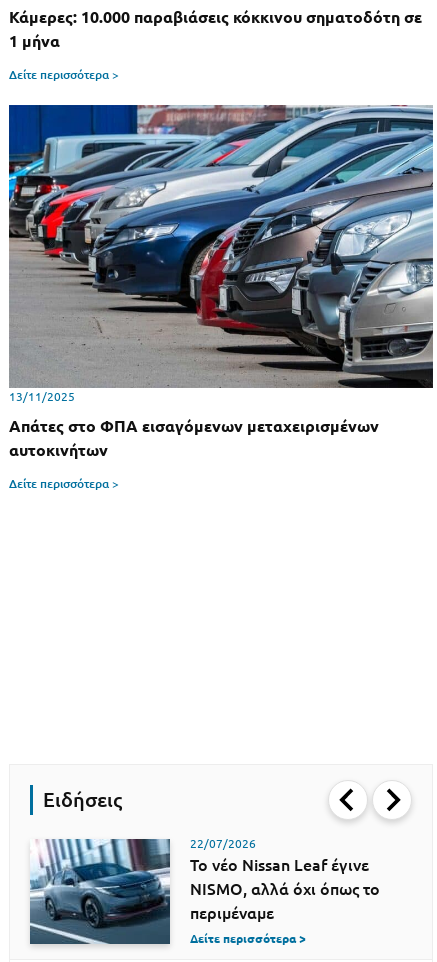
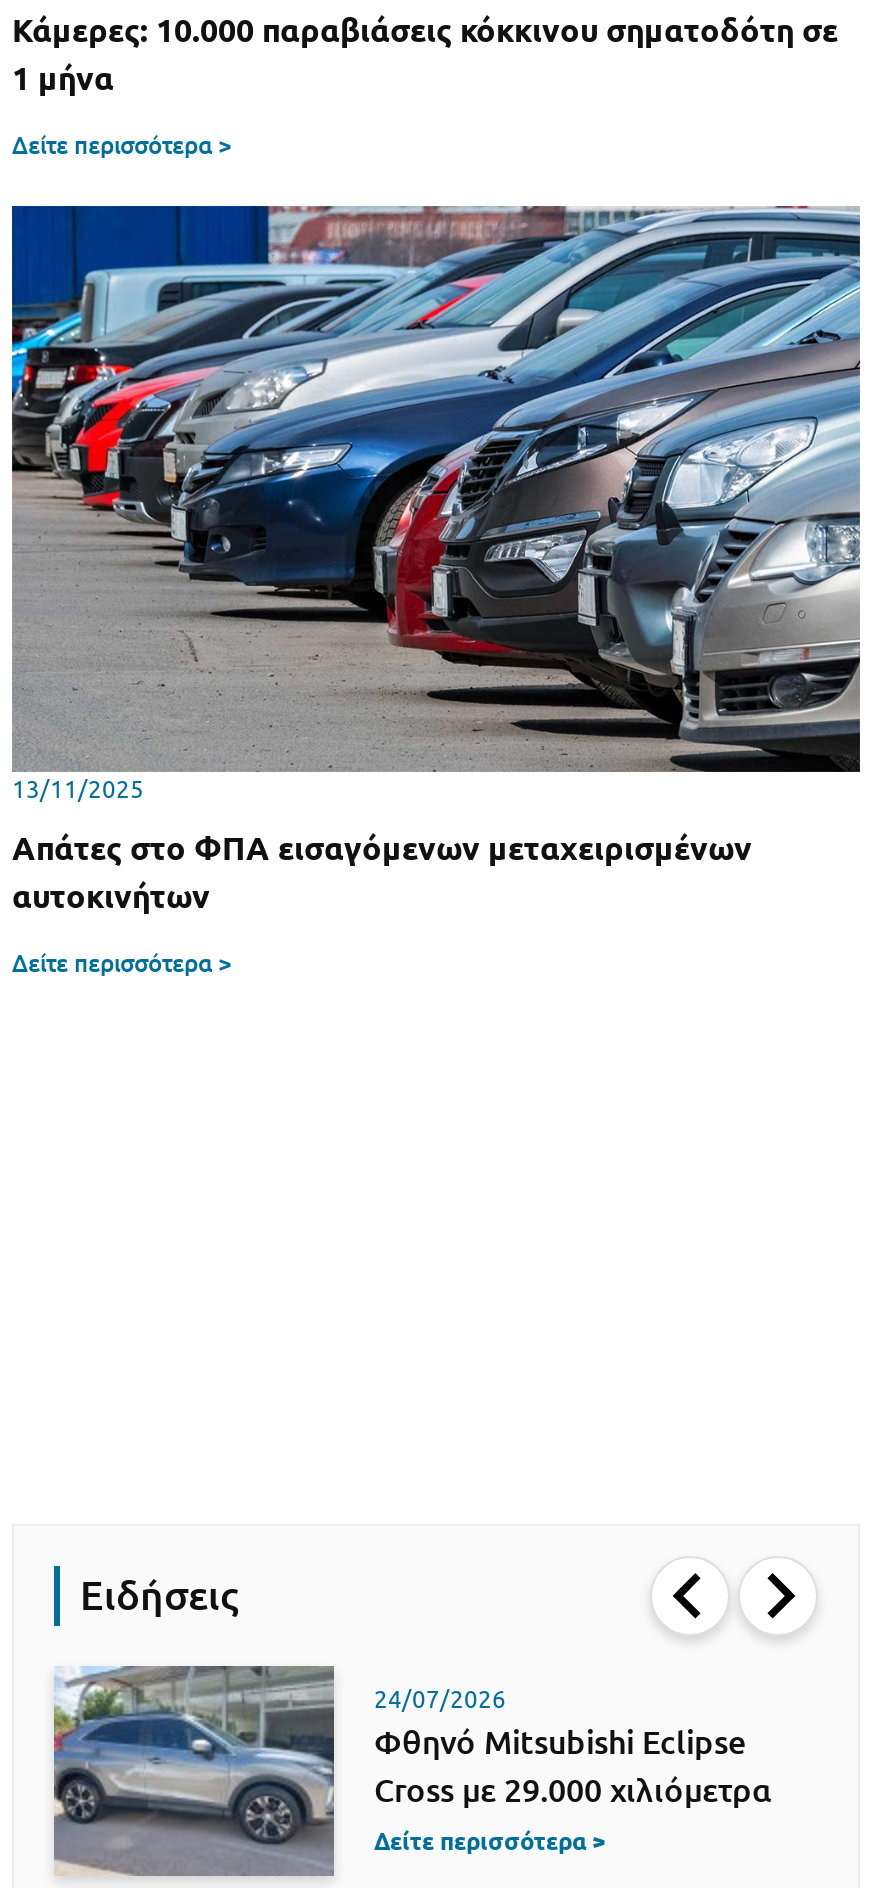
- [image]
- 22/07/2026
- Το νέο Nissan Leaf έγινε
- NISMO, αλλά όχι όπως το
- περιμέναμε
+ [image]
+ 24/07/2026
+ Φθηνό Mitsubishi Eclipse
+ Cross με 29.000 χιλιόμετρα
